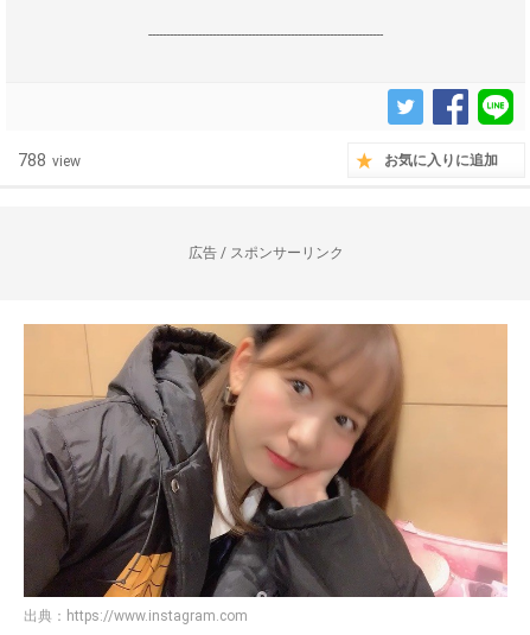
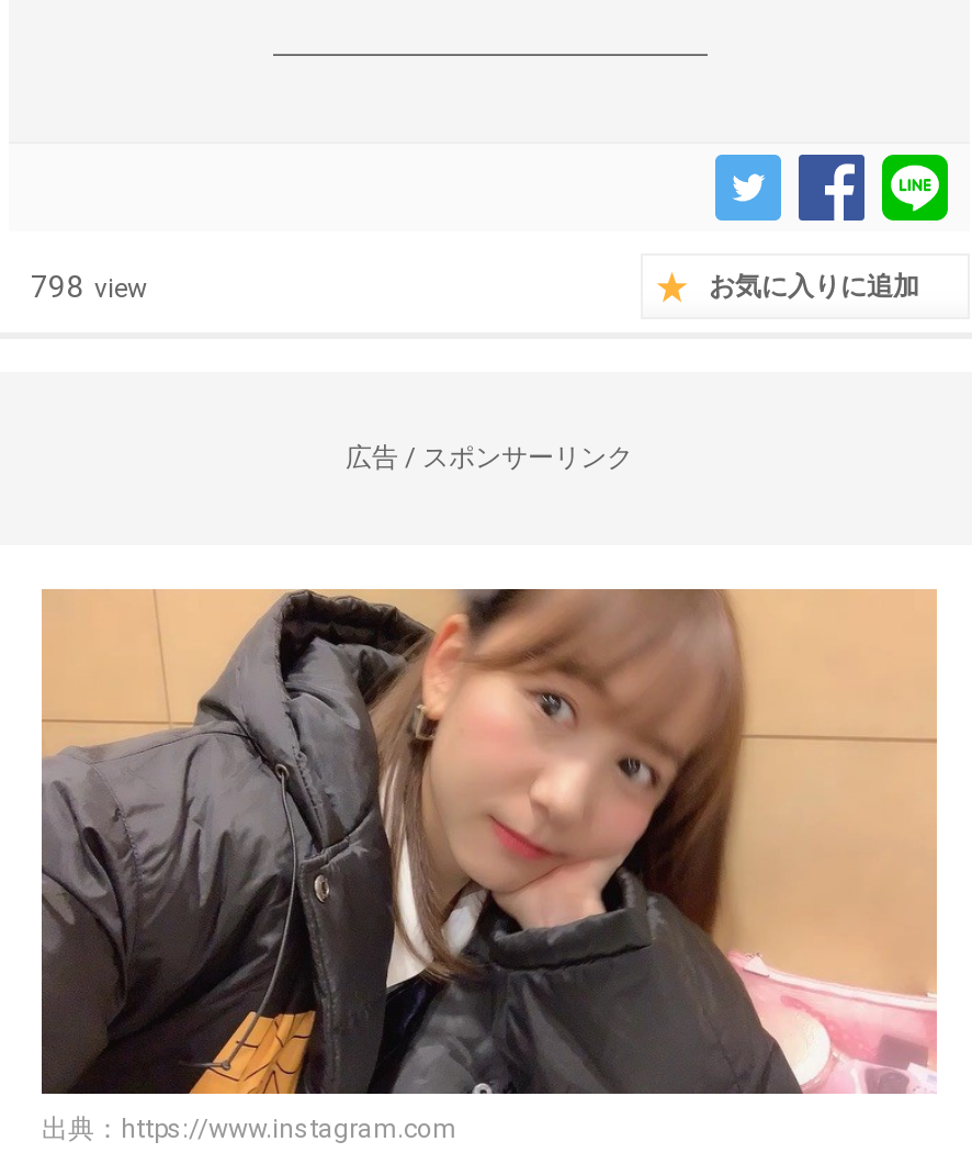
- 788 view
+ 798 view
